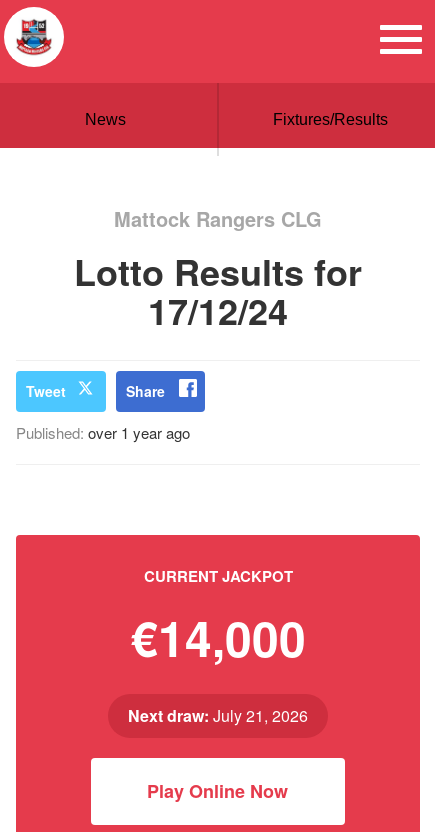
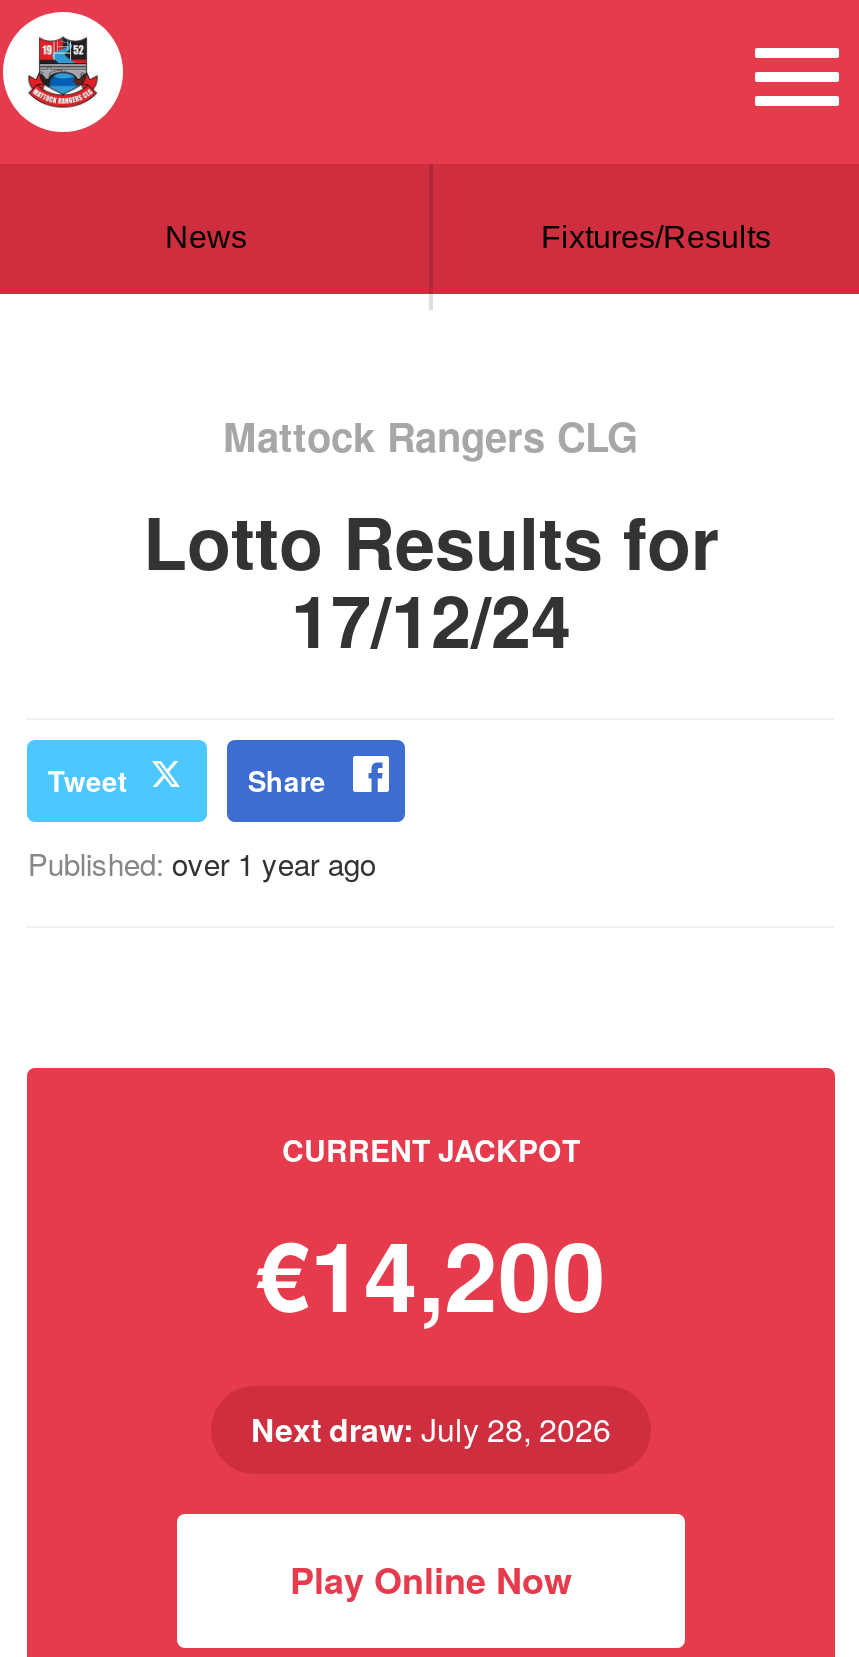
- €14,000
+ €14,200

- Next draw: July 21, 2026
+ Next draw: July 28, 2026
